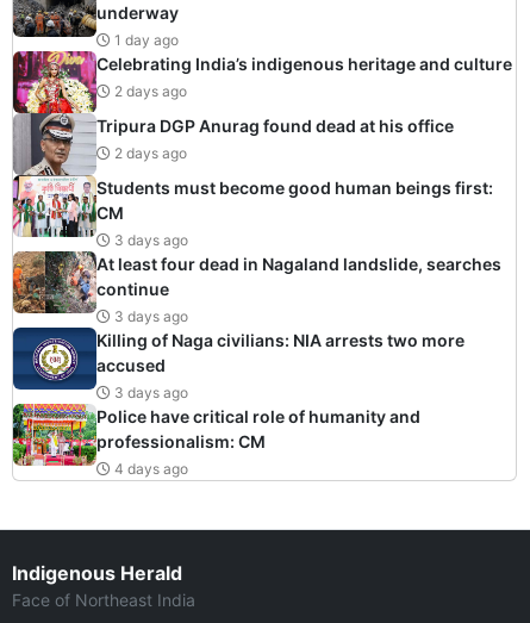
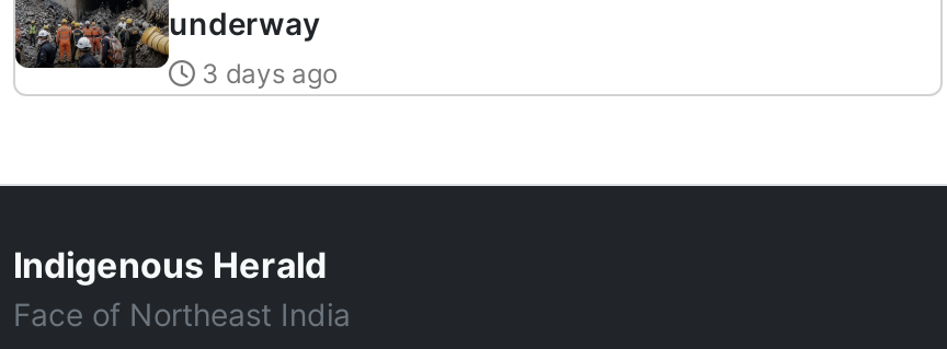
- [image]
- 1 day ago
- Celebrating India’s indigenous heritage and culture
- 2 days ago
- Tripura DGP Anurag found dead at his office
- 2 days ago
- Students must become good human beings first:
- CM

- [image]
- At least four dead in Nagaland landslide, searches
- continue
- 3 days ago
- Killing of Naga civilians: NIA arrests two more
- accused
- 3 days ago
- Police have critical role of humanity and
- professionalism: CM
- 4 days ago
